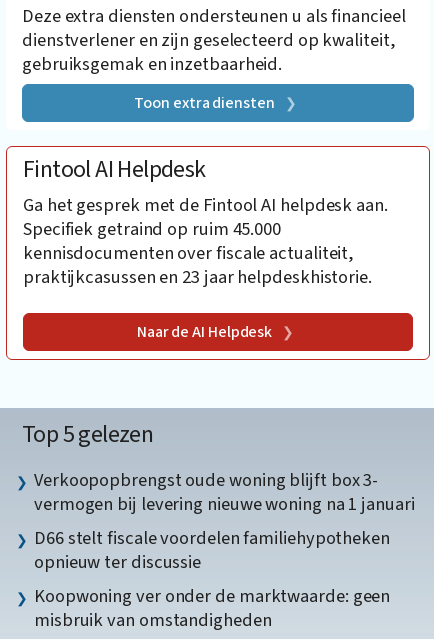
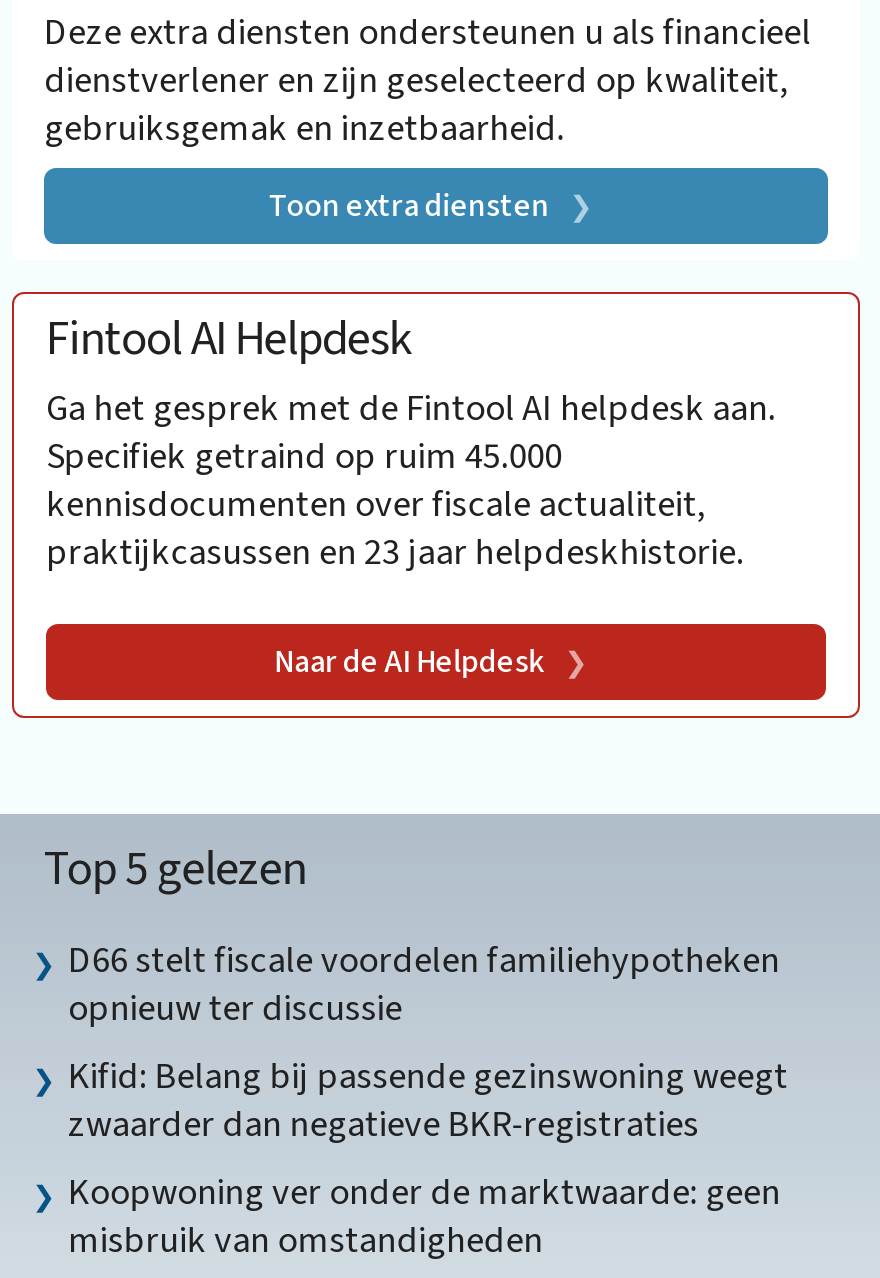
- Verkoopopbrengst oude woning blijft box 3-
- vermogen bij levering nieuwe woning na 1 januari

moved up: D66 stelt fiscale voordelen familiehypotheken | opnieuw ter discussie

+ Kifid: Belang bij passende gezinswoning weegt
+ zwaarder dan negatieve BKR-registraties
